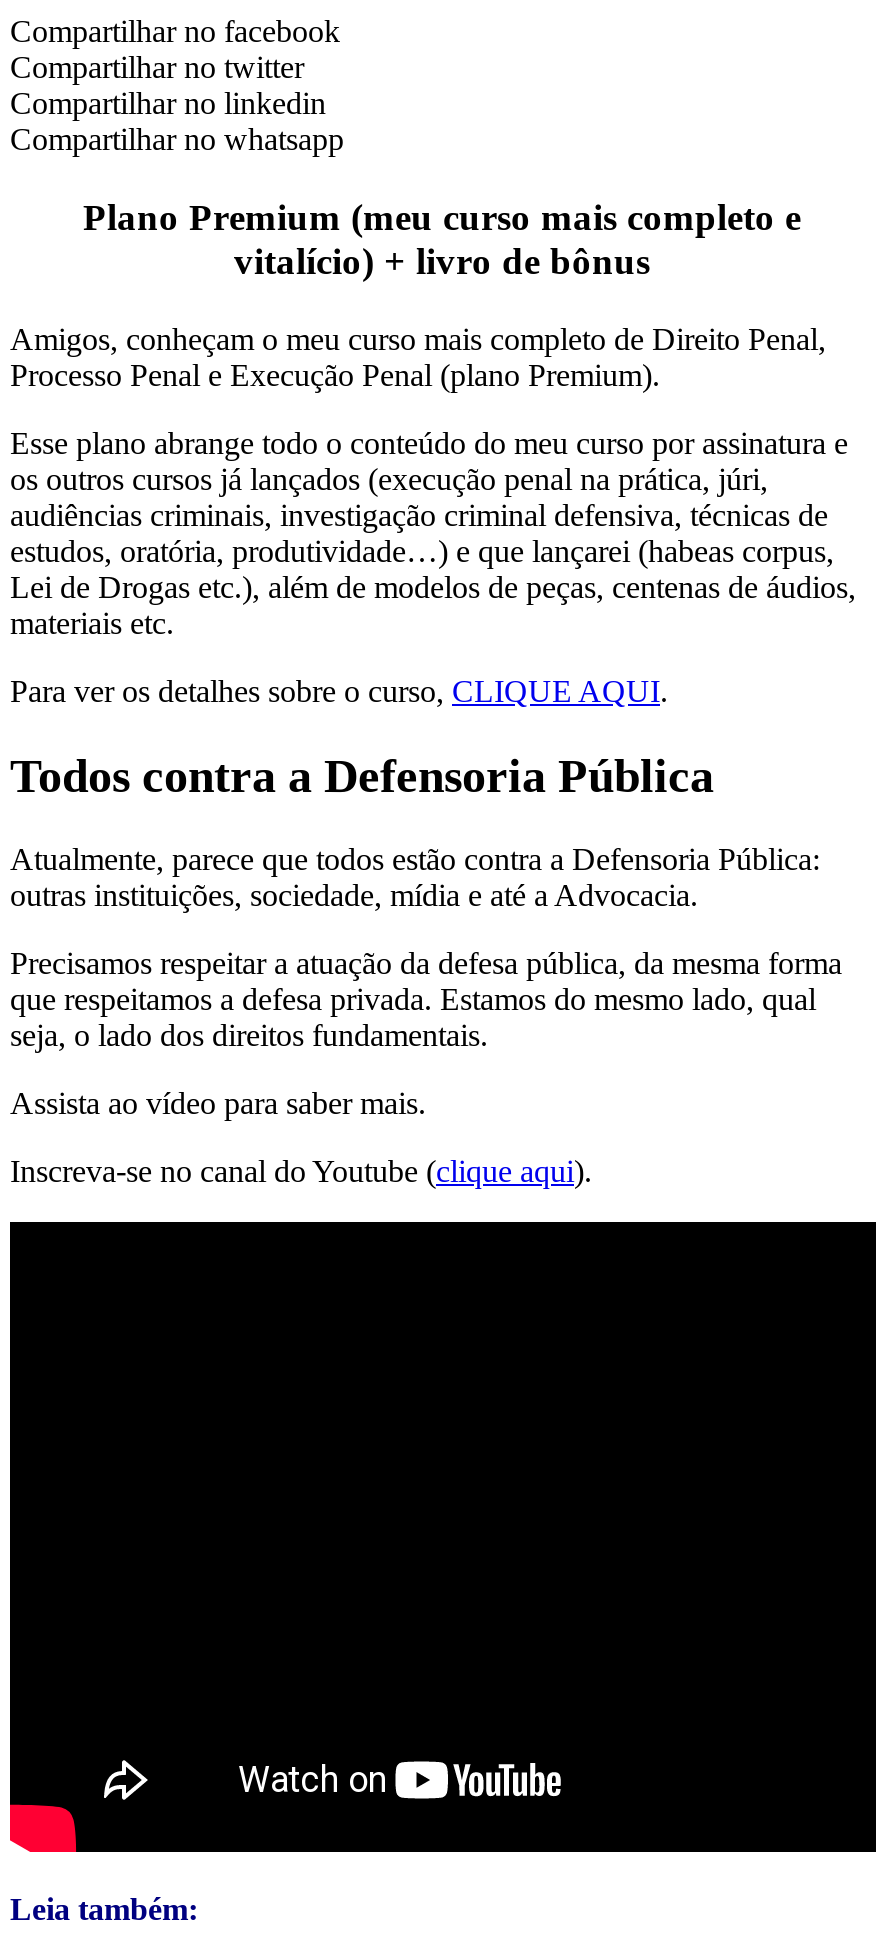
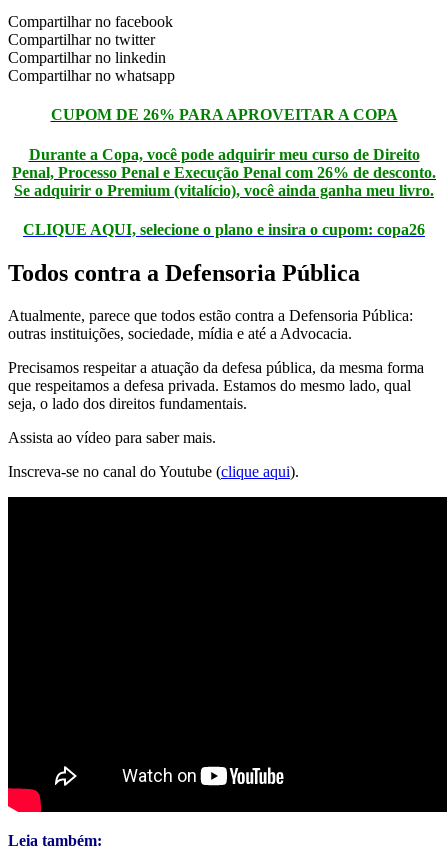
- Plano Premium (meu curso mais completo e
- vitalício) + livro de bônus
- Amigos, conheçam o meu curso mais completo de Direito Penal,
- Processo Penal e Execução Penal (plano Premium).
- Esse plano abrange todo o conteúdo do meu curso por assinatura e
- os outros cursos já lançados (execução penal na prática, júri,
- audiências criminais, investigação criminal defensiva, técnicas de
- estudos, oratória, produtividade…) e que lançarei (habeas corpus,
- Lei de Drogas etc.), além de modelos de peças, centenas de áudios,
- materiais etc.
- Para ver os detalhes sobre o curso, CLIQUE AQUI.
+ CUPOM DE 26% PARA APROVEITAR A COPA
+ Durante a Copa, você pode adquirir meu curso de Direito
+ Penal, Processo Penal e Execução Penal com 26% de desconto.
+ Se adquirir o Premium (vitalício), você ainda ganha meu livro.
+ CLIQUE AQUI, selecione o plano e insira o cupom: copa26
